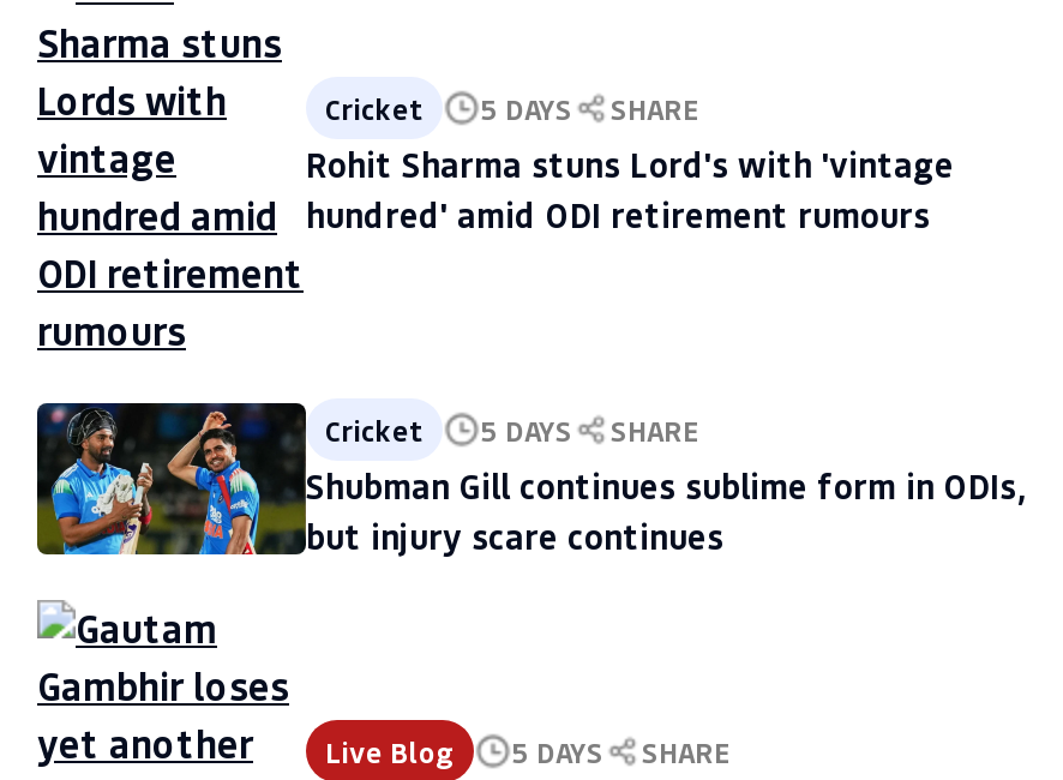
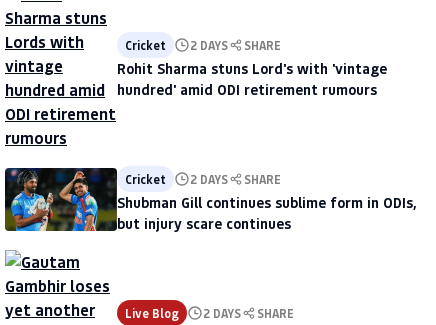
- Cricket 5 DAYS SHARE
+ Cricket 2 DAYS SHARE

- Cricket 5 DAYS SHARE
+ Cricket 2 DAYS SHARE

- Live Blog 5 DAYS SHARE
+ Live Blog 2 DAYS SHARE
